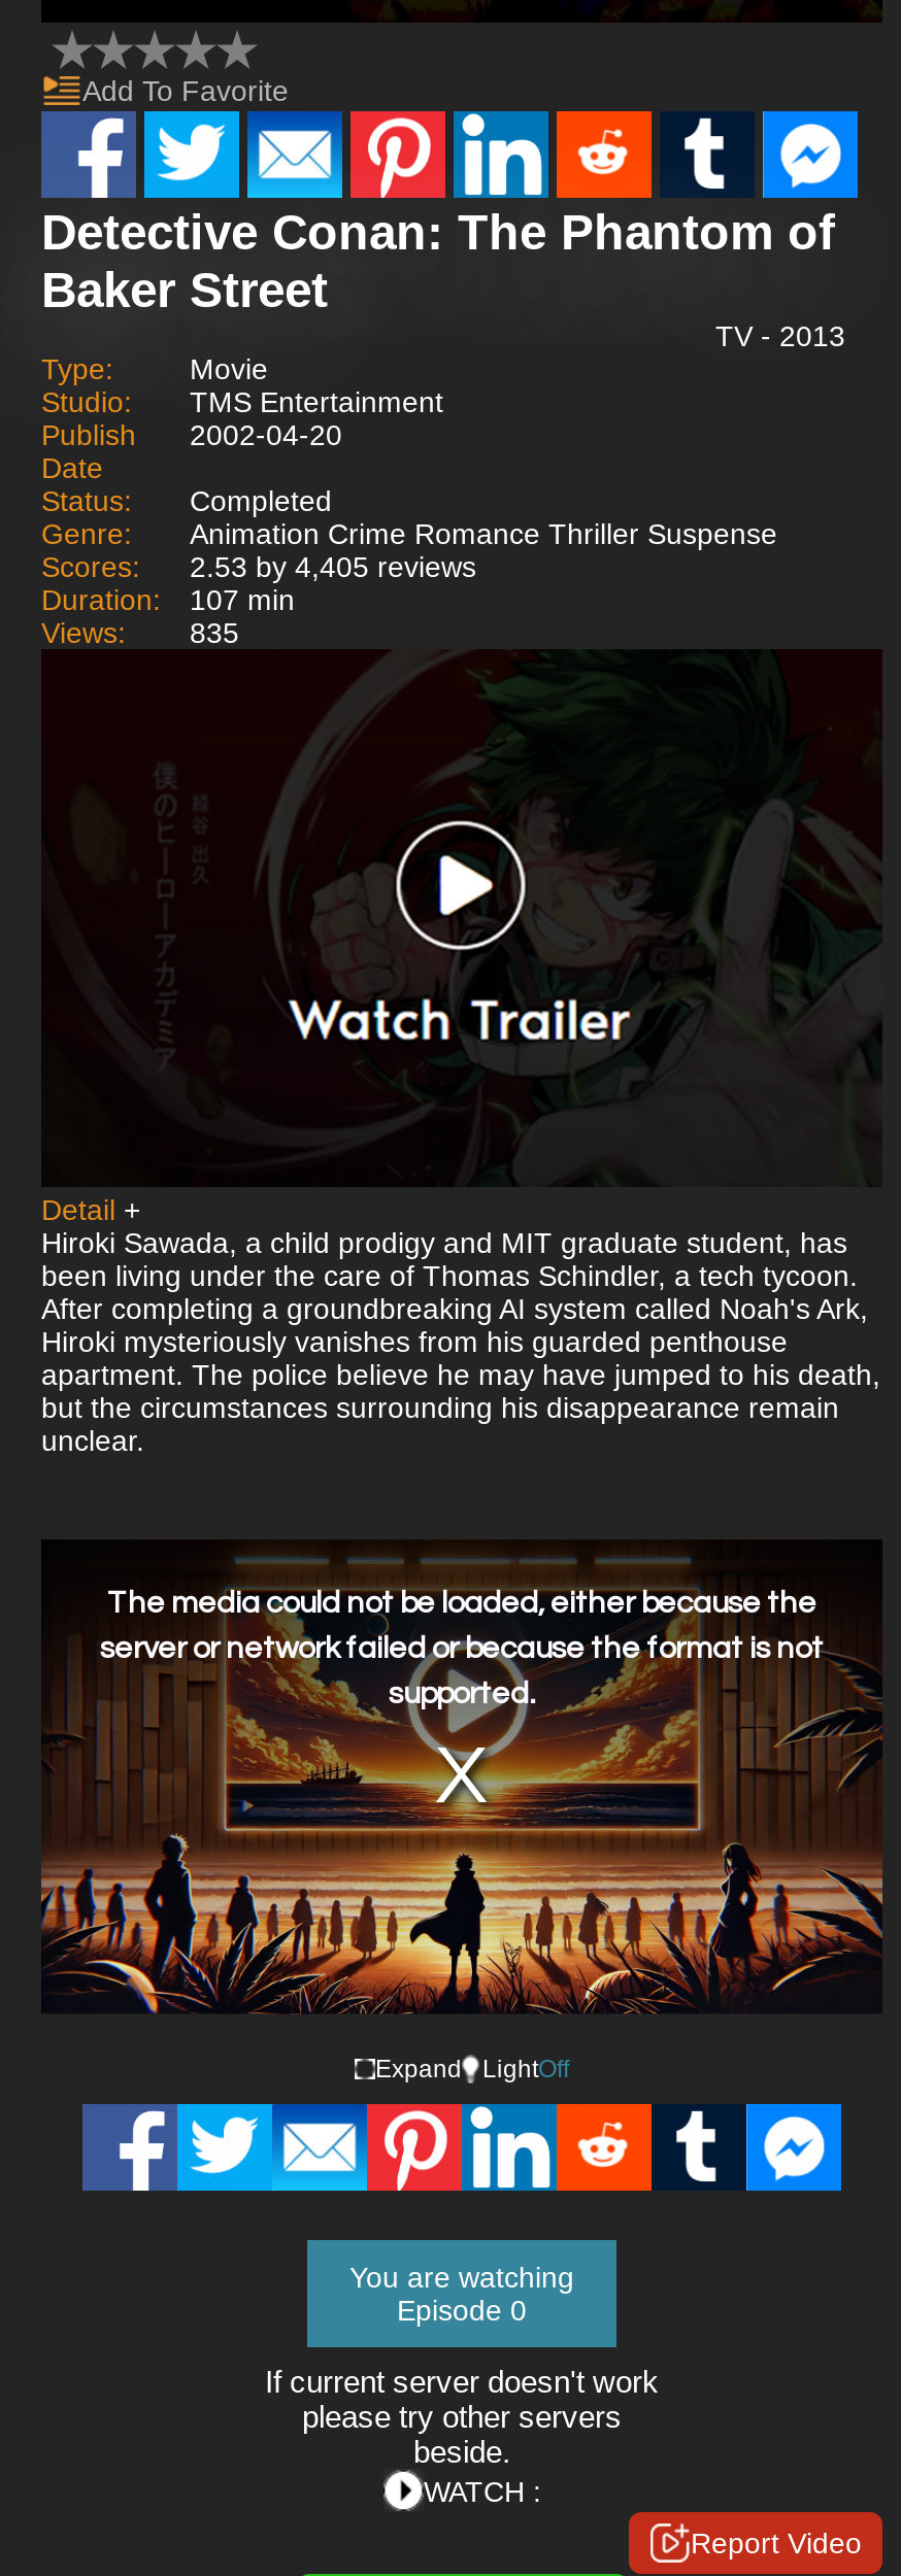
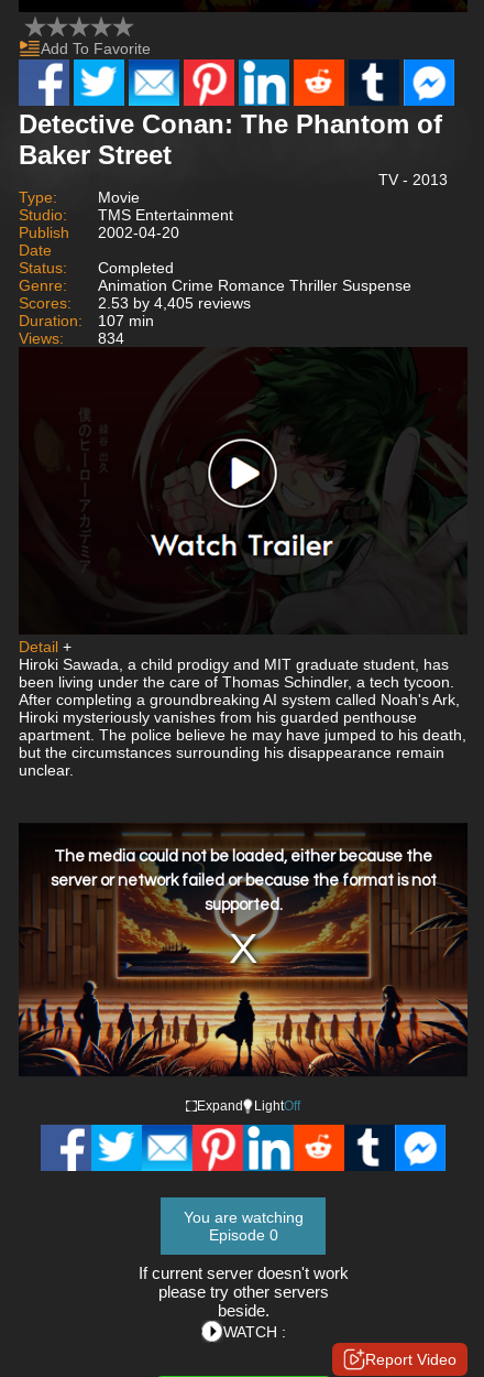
- Views: 835
+ Views: 834
